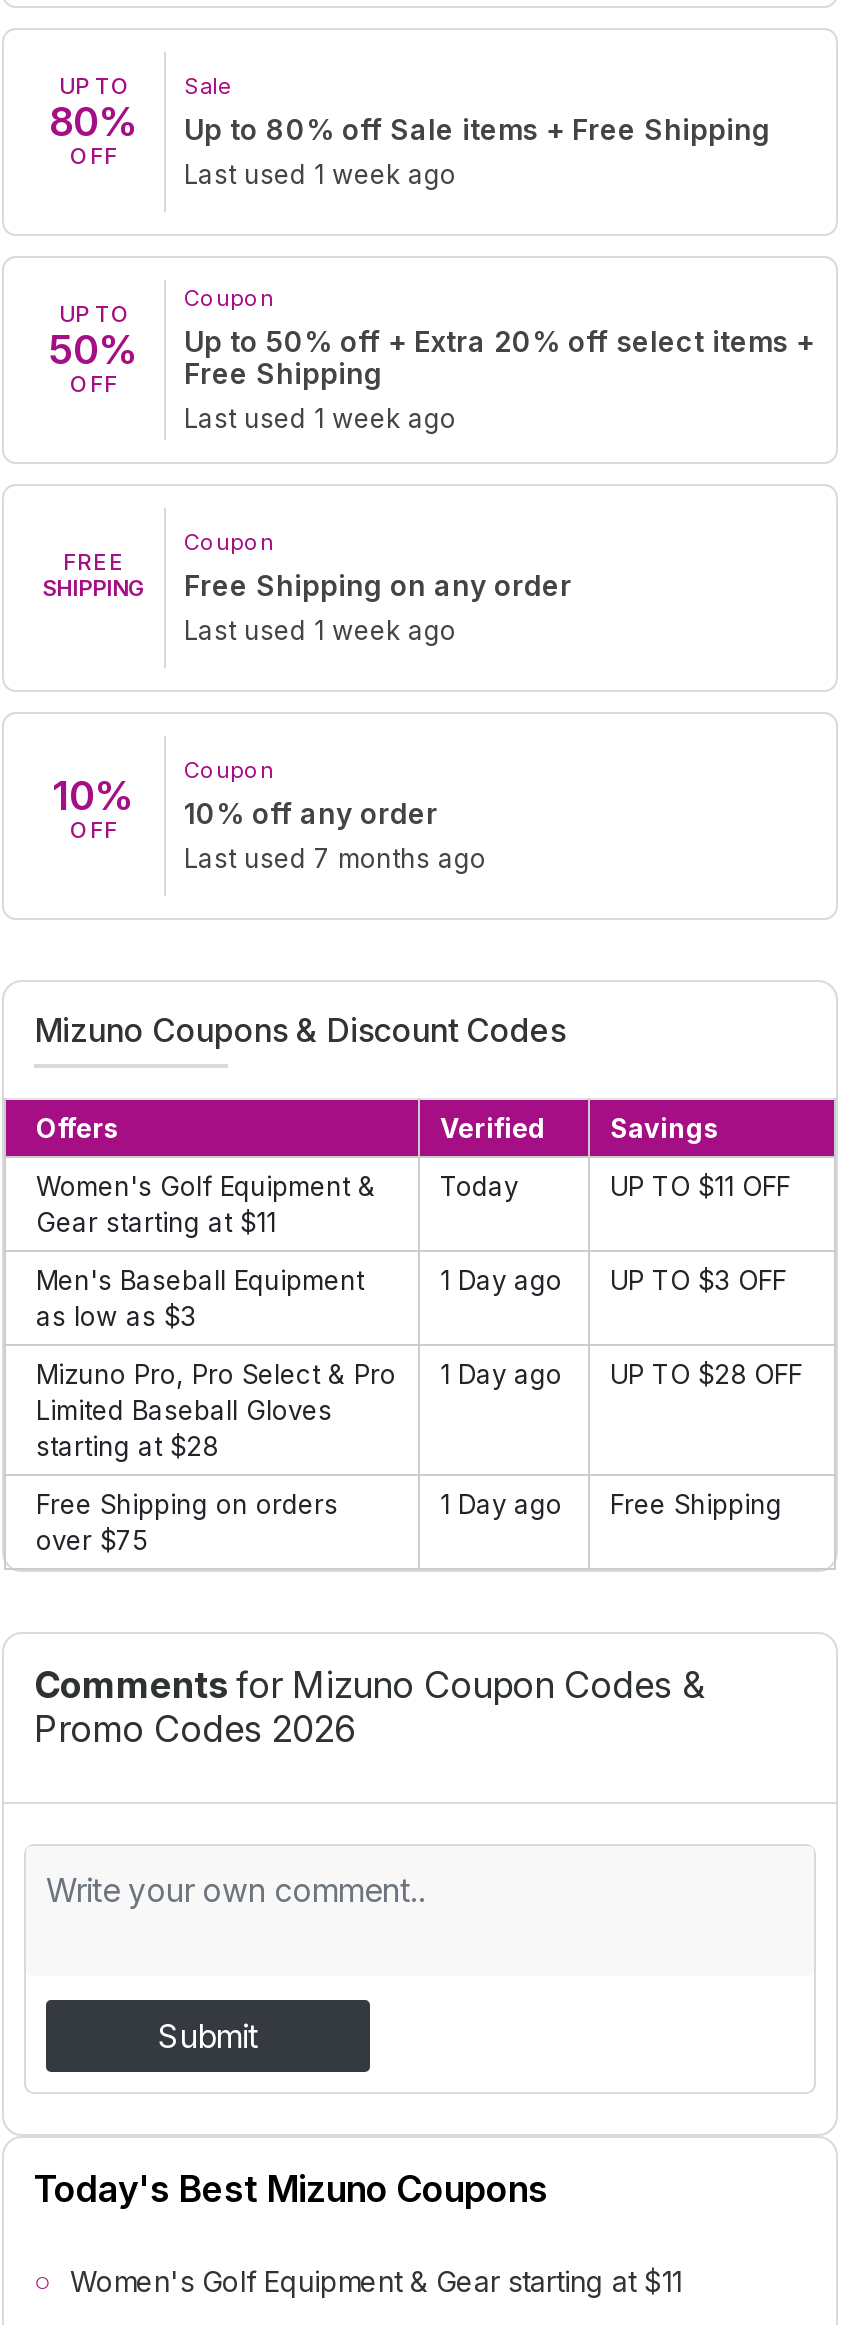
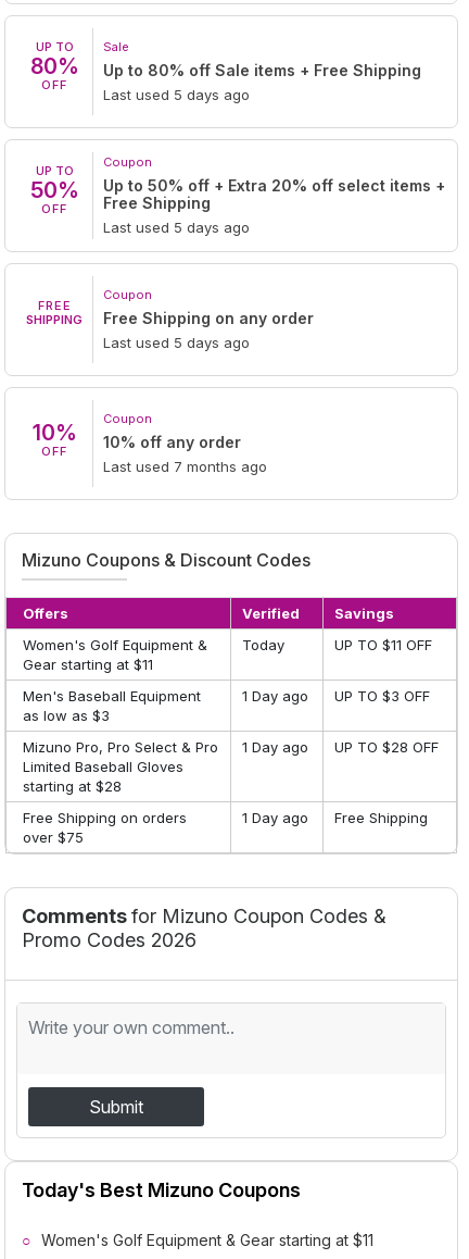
- Last used 1 week ago
+ Last used 5 days ago

- Last used 1 week ago
+ Last used 5 days ago

- Last used 1 week ago
+ Last used 5 days ago
